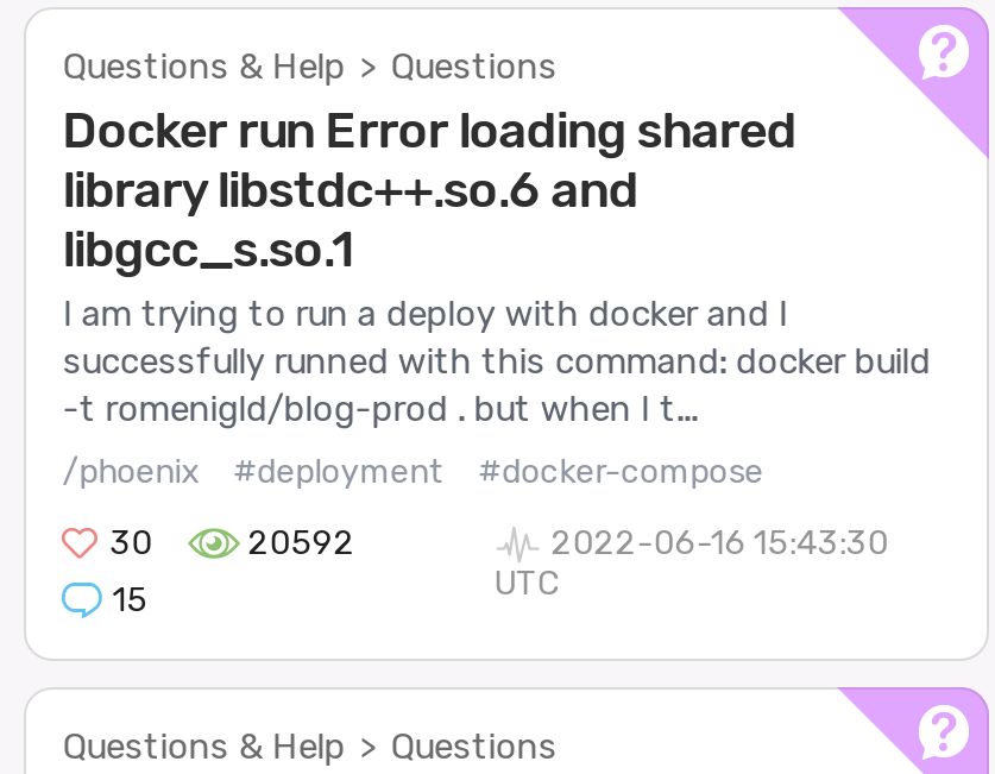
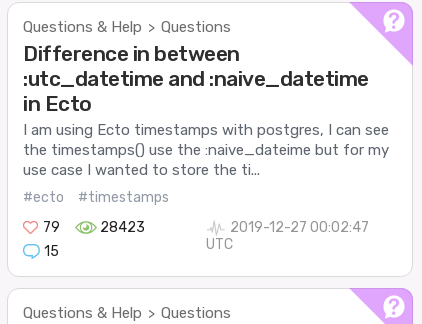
- Docker run Error loading shared
- library libstdc++.so.6 and
- libgcc_s.so.1
- I am trying to run a deploy with docker and I
- successfully runned with this command: docker build
- -t romenigld/blog-prod . but when I t...
+ Difference in between
+ :utc_datetime and :naive_datetime
+ in Ecto
+ I am using Ecto timestamps with postgres, I can see
+ the timestamps() use the :naive_dateime but for my
+ use case I wanted to store the ti...

- /phoenix
- #deployment
- #docker-compose
+ #ecto
+ #timestamps

- 30
- 20592
+ 79
+ 28423

- 2022-06-16 15:43:30
+ 2019-12-27 00:02:47
